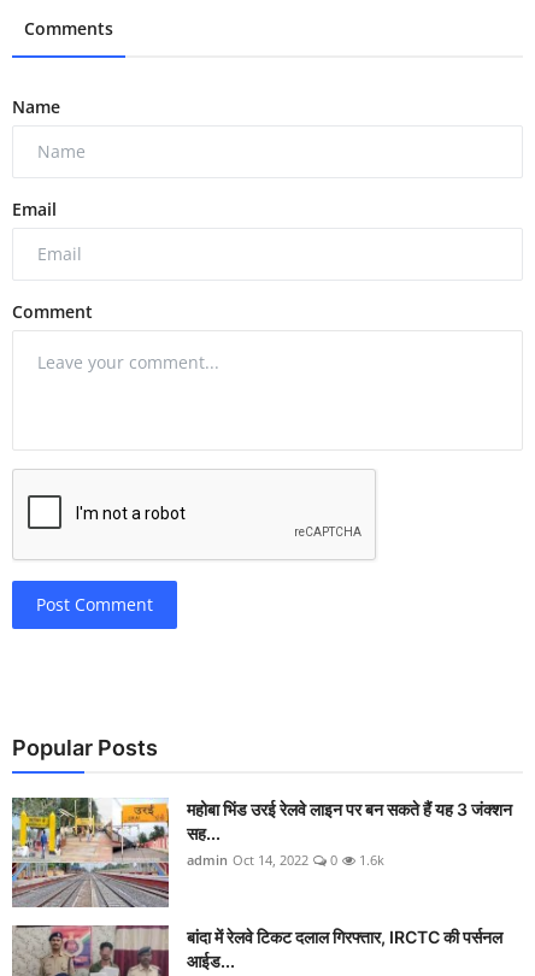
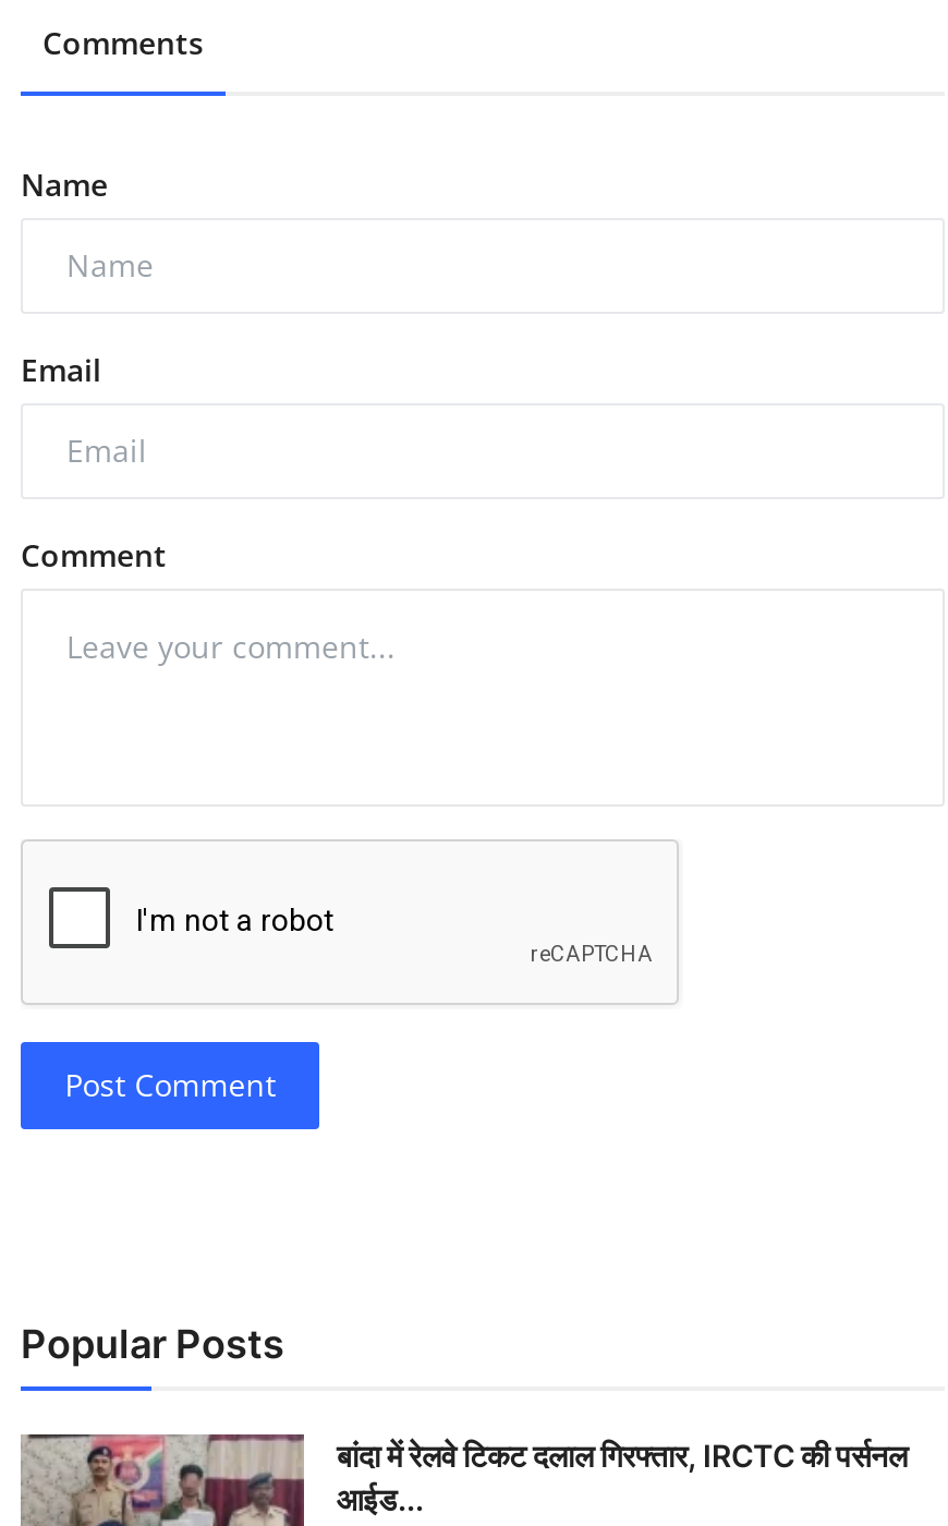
- [image]
- महोबा भिंड उरई रेलवे लाइन पर बन सकते हैं यह 3 जंक्शन
- सह...
- admin Oct 14, 2022
- 0
- 1.6k
